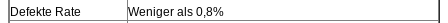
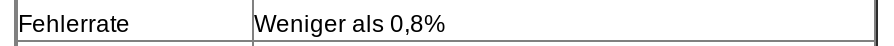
- Defekte Rate
+ Fehlerrate
